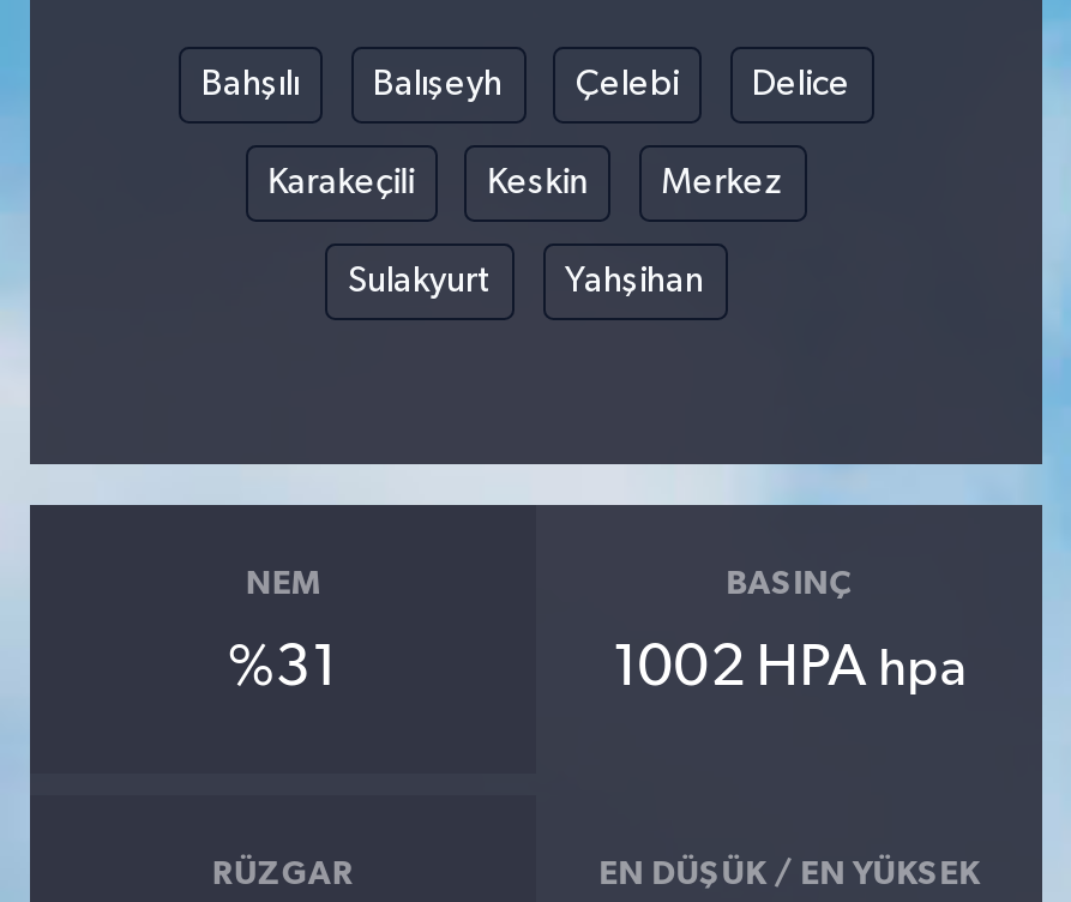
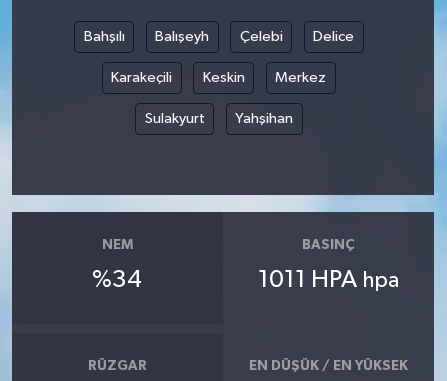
- %31
+ %34

- 1002 HPA hpa
+ 1011 HPA hpa
